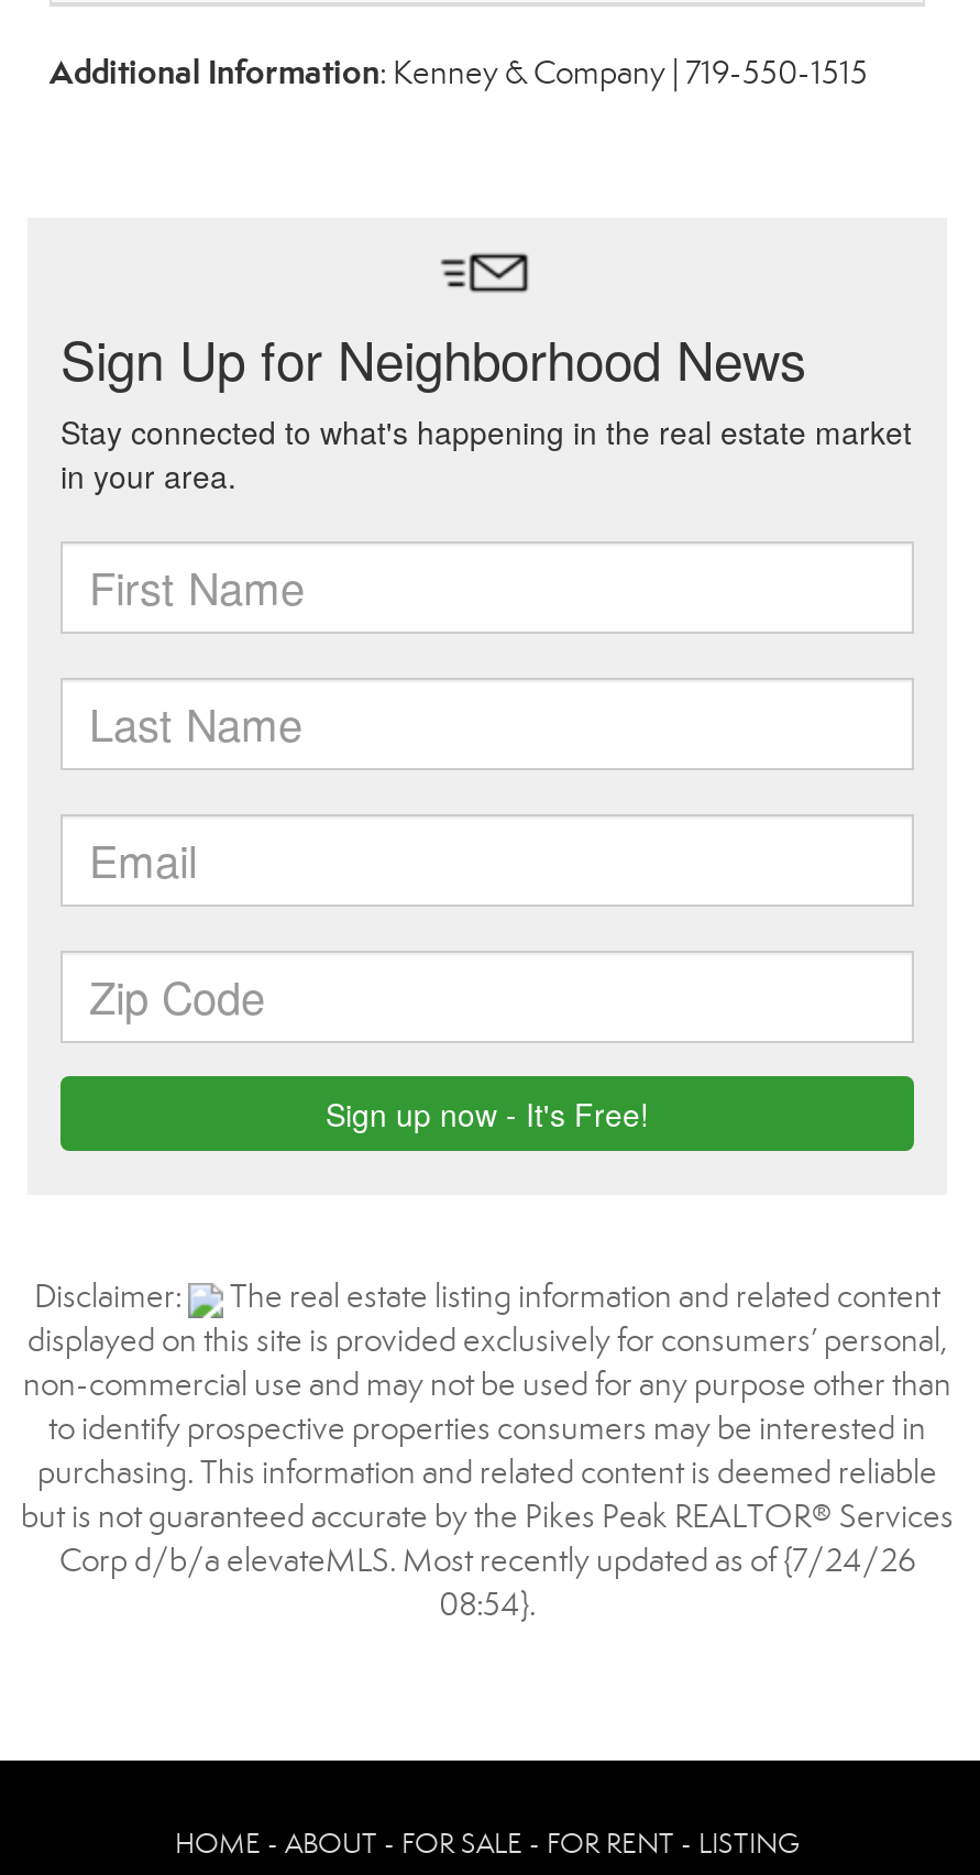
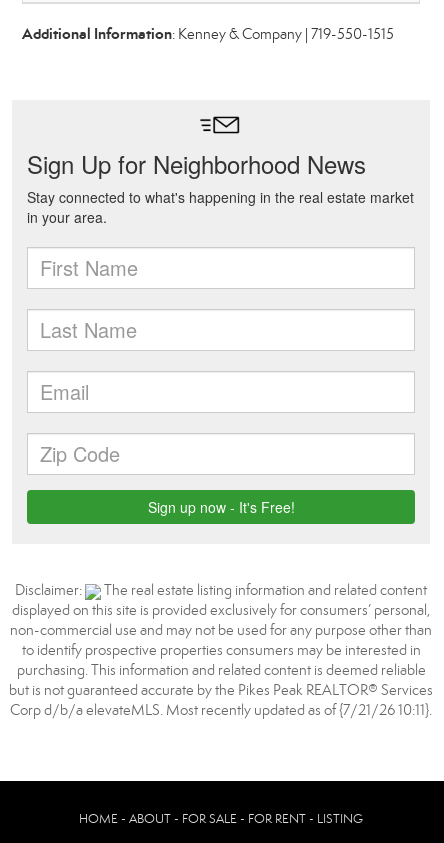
- Corp d/b/a elevateMLS. Most recently updated as of {7/24/26
- 08:54}.
+ Corp d/b/a elevateMLS. Most recently updated as of {7/21/26 10:11}.
